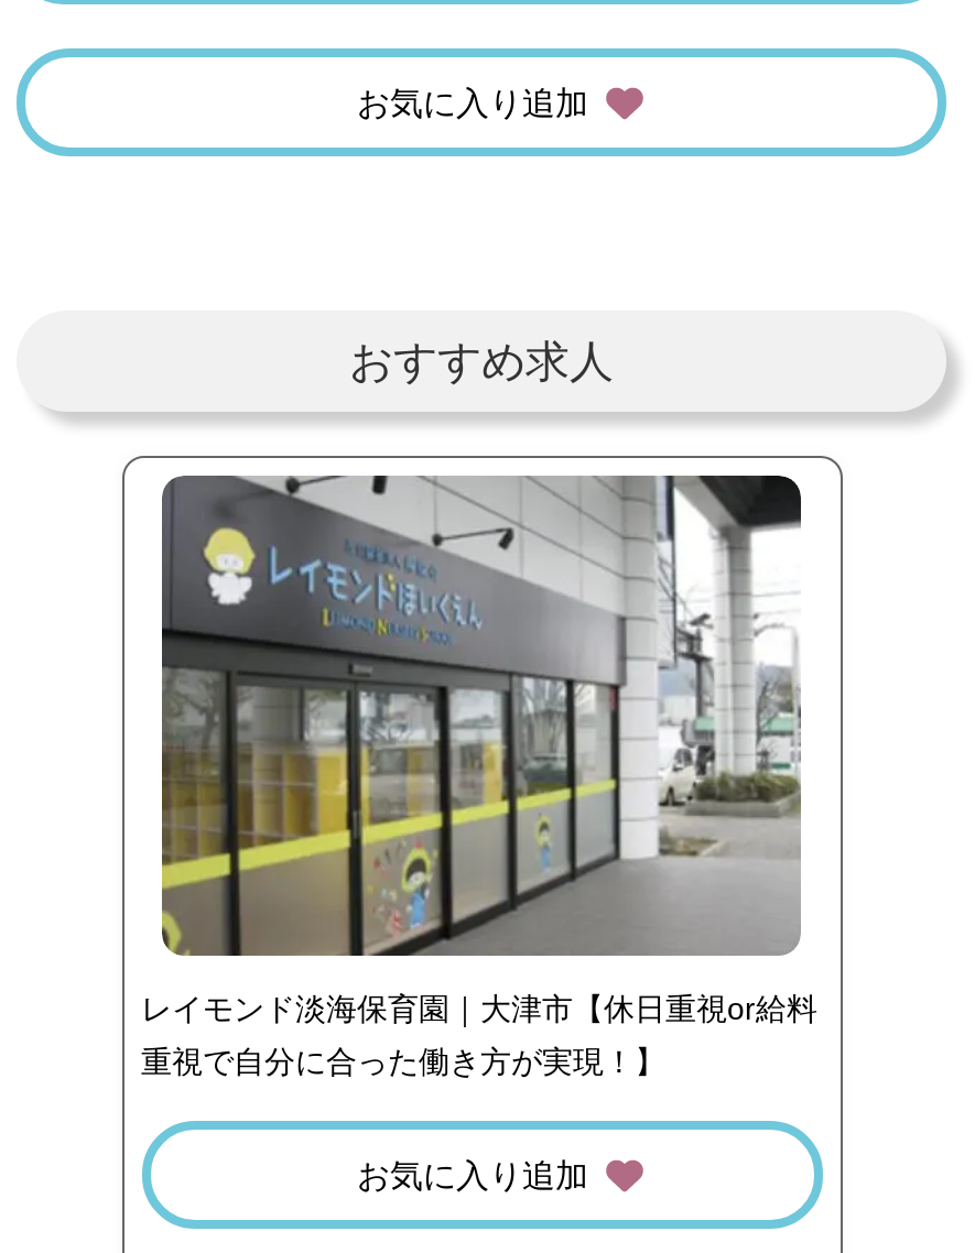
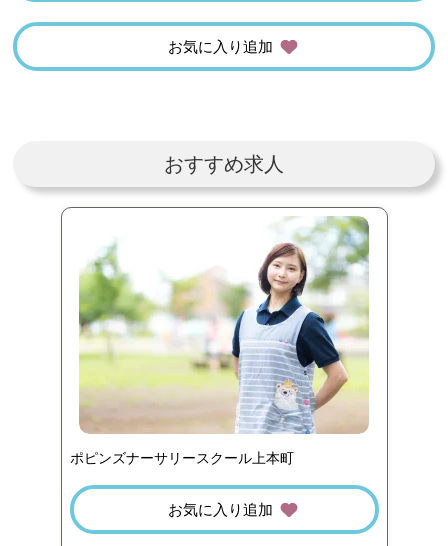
- [image]
- レイモンド淡海保育園｜大津市【休日重視or給料
- 重視で自分に合った働き方が実現！】
+ [image]
+ ポピンズナーサリースクール上本町
